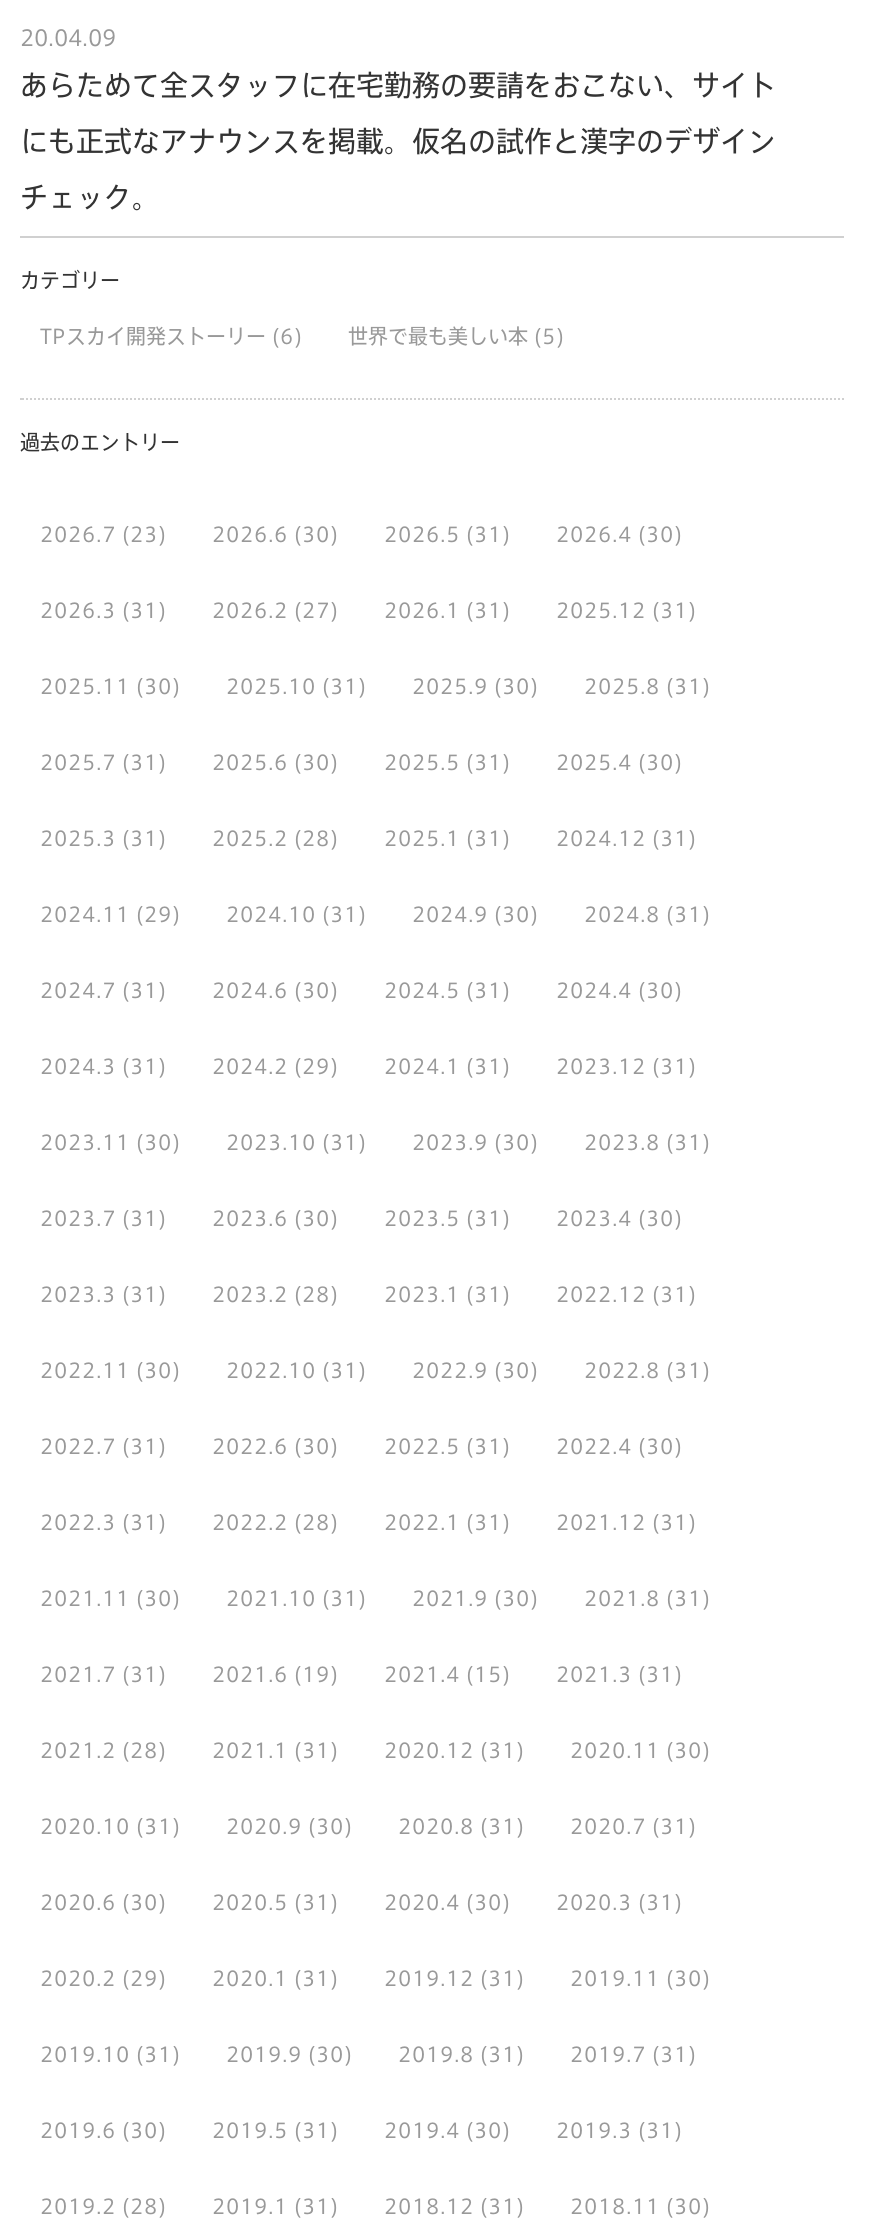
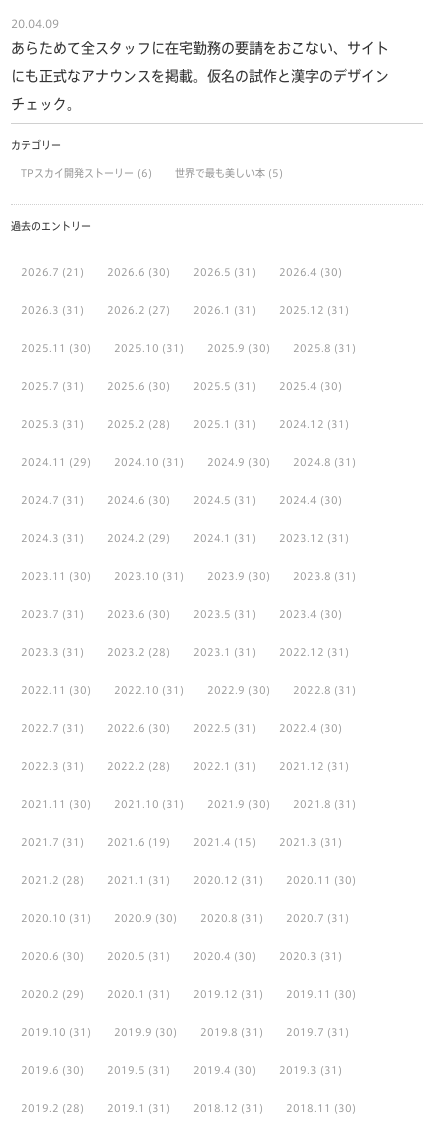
- 2026.7 (23) 2026.6 (30) 2026.5 (31) 2026.4 (30)
+ 2026.7 (21) 2026.6 (30) 2026.5 (31) 2026.4 (30)
